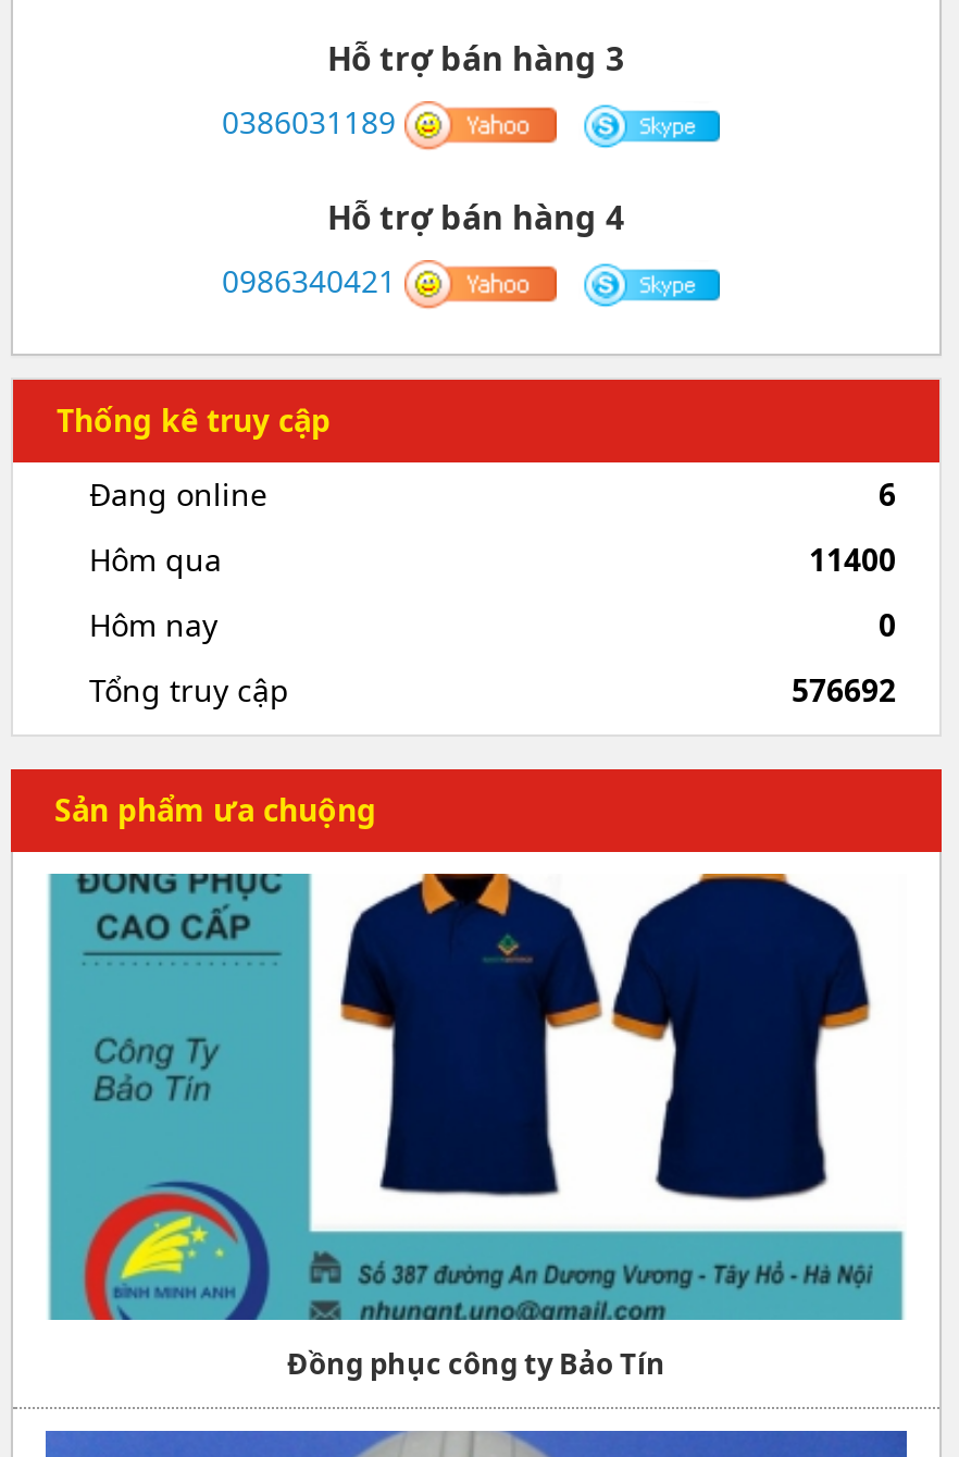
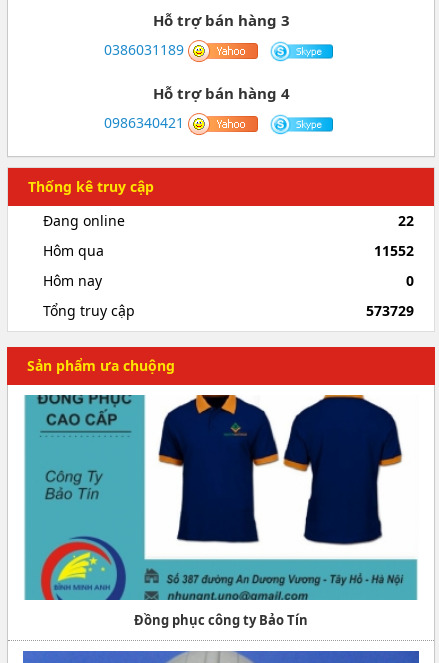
- 6
+ 22

- 11400
+ 11552

- 576692
+ 573729
